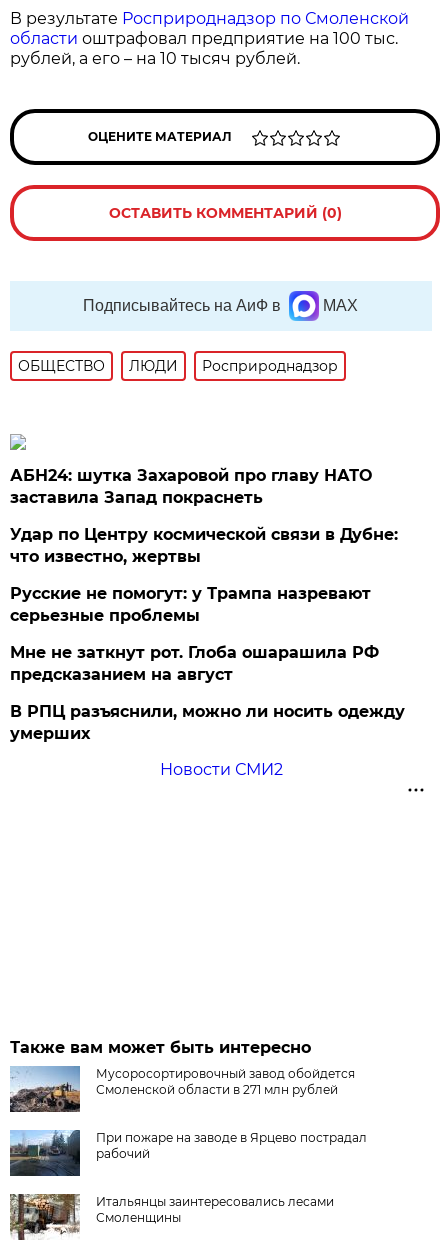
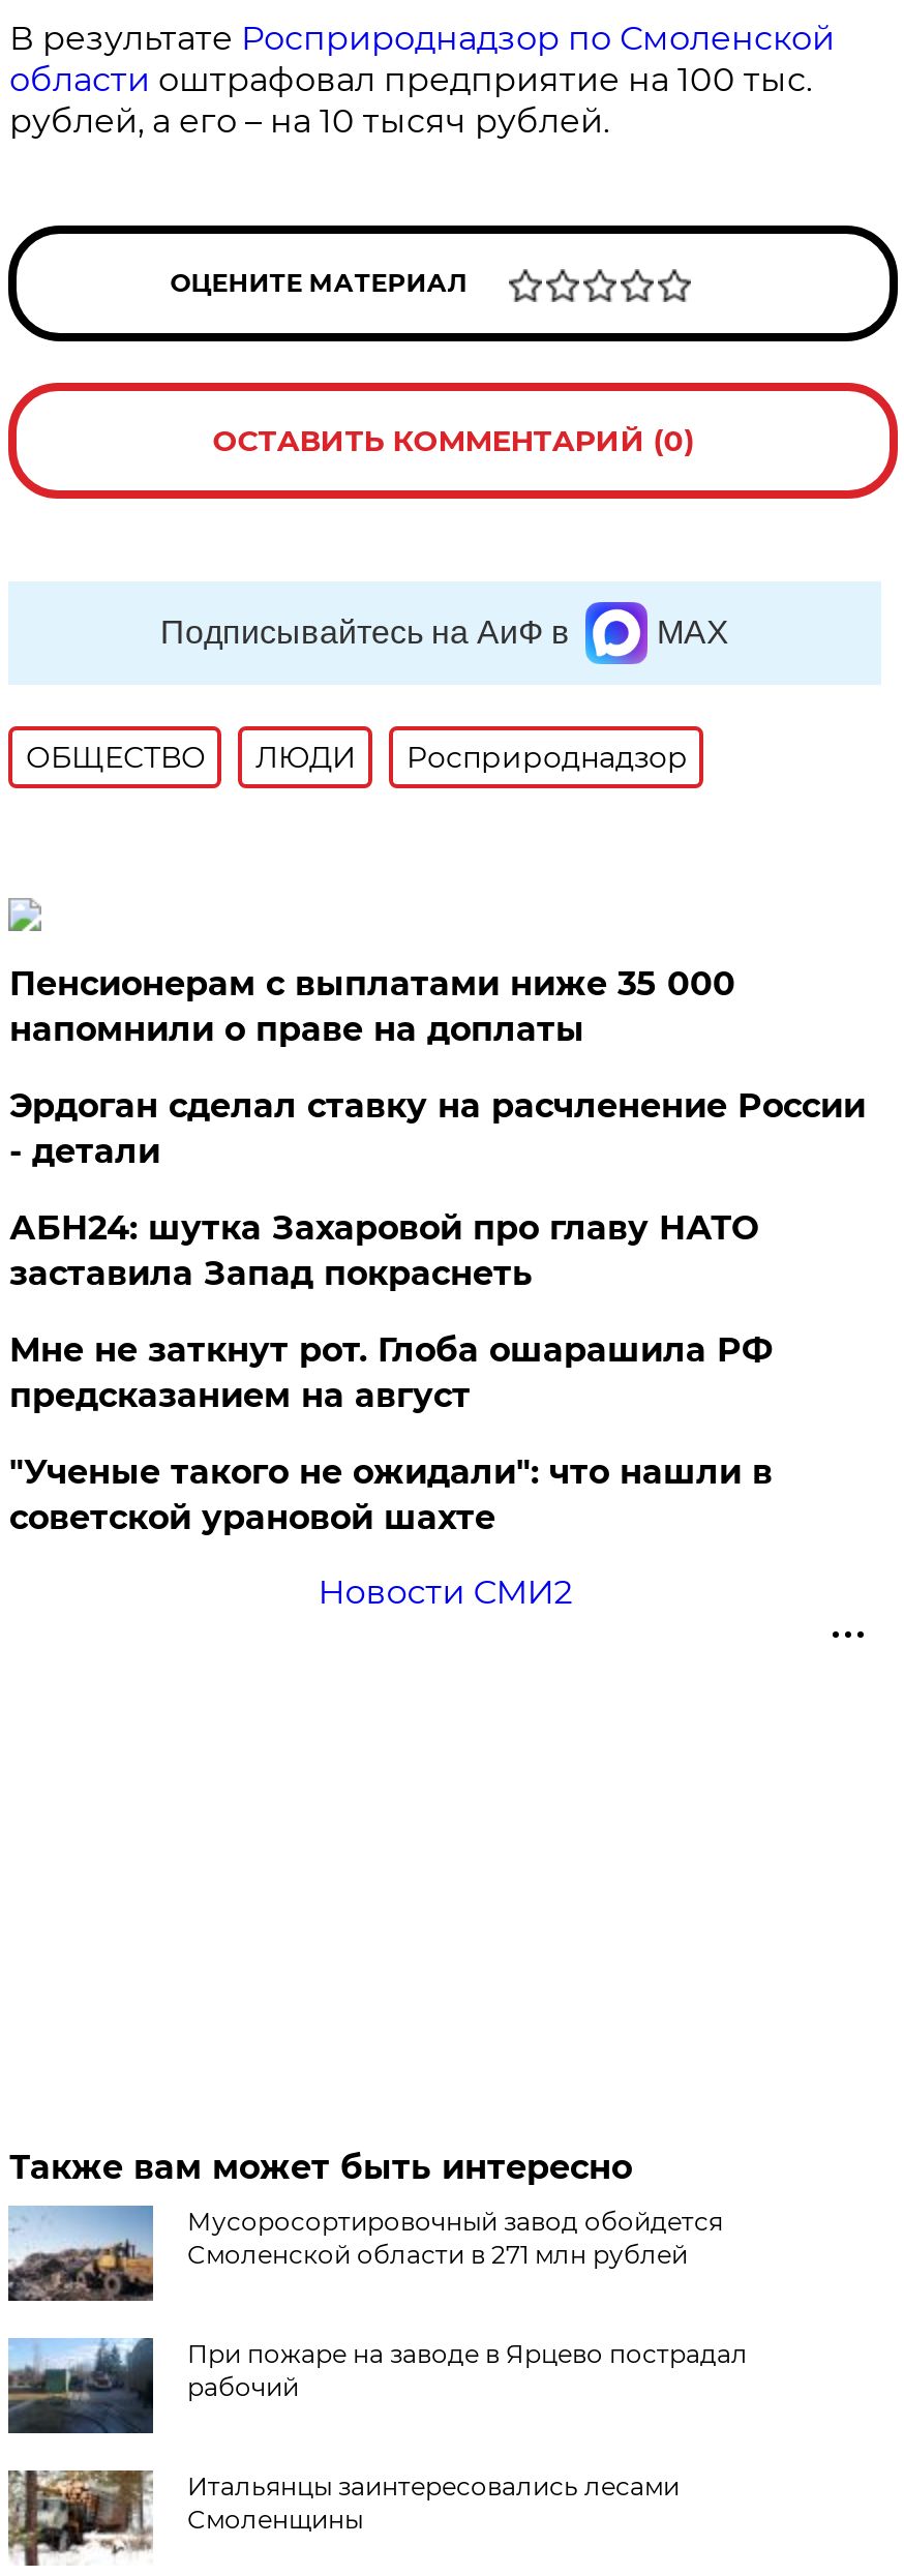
+ Пенсионерам с выплатами ниже 35 000
+ напомнили о праве на доплаты
+ Эрдоган сделал ставку на расчленение России
+ - детали

moved down: АБН24: шутка Захаровой про главу НАТО | заставила Запад покраснеть

- Удар по Центру космической связи в Дубне:
- что известно, жертвы
- Русские не помогут: у Трампа назревают
- серьезные проблемы

- В РПЦ разъяснили, можно ли носить одежду
- умерших
+ "Ученые такого не ожидали": что нашли в
+ советской урановой шахте
